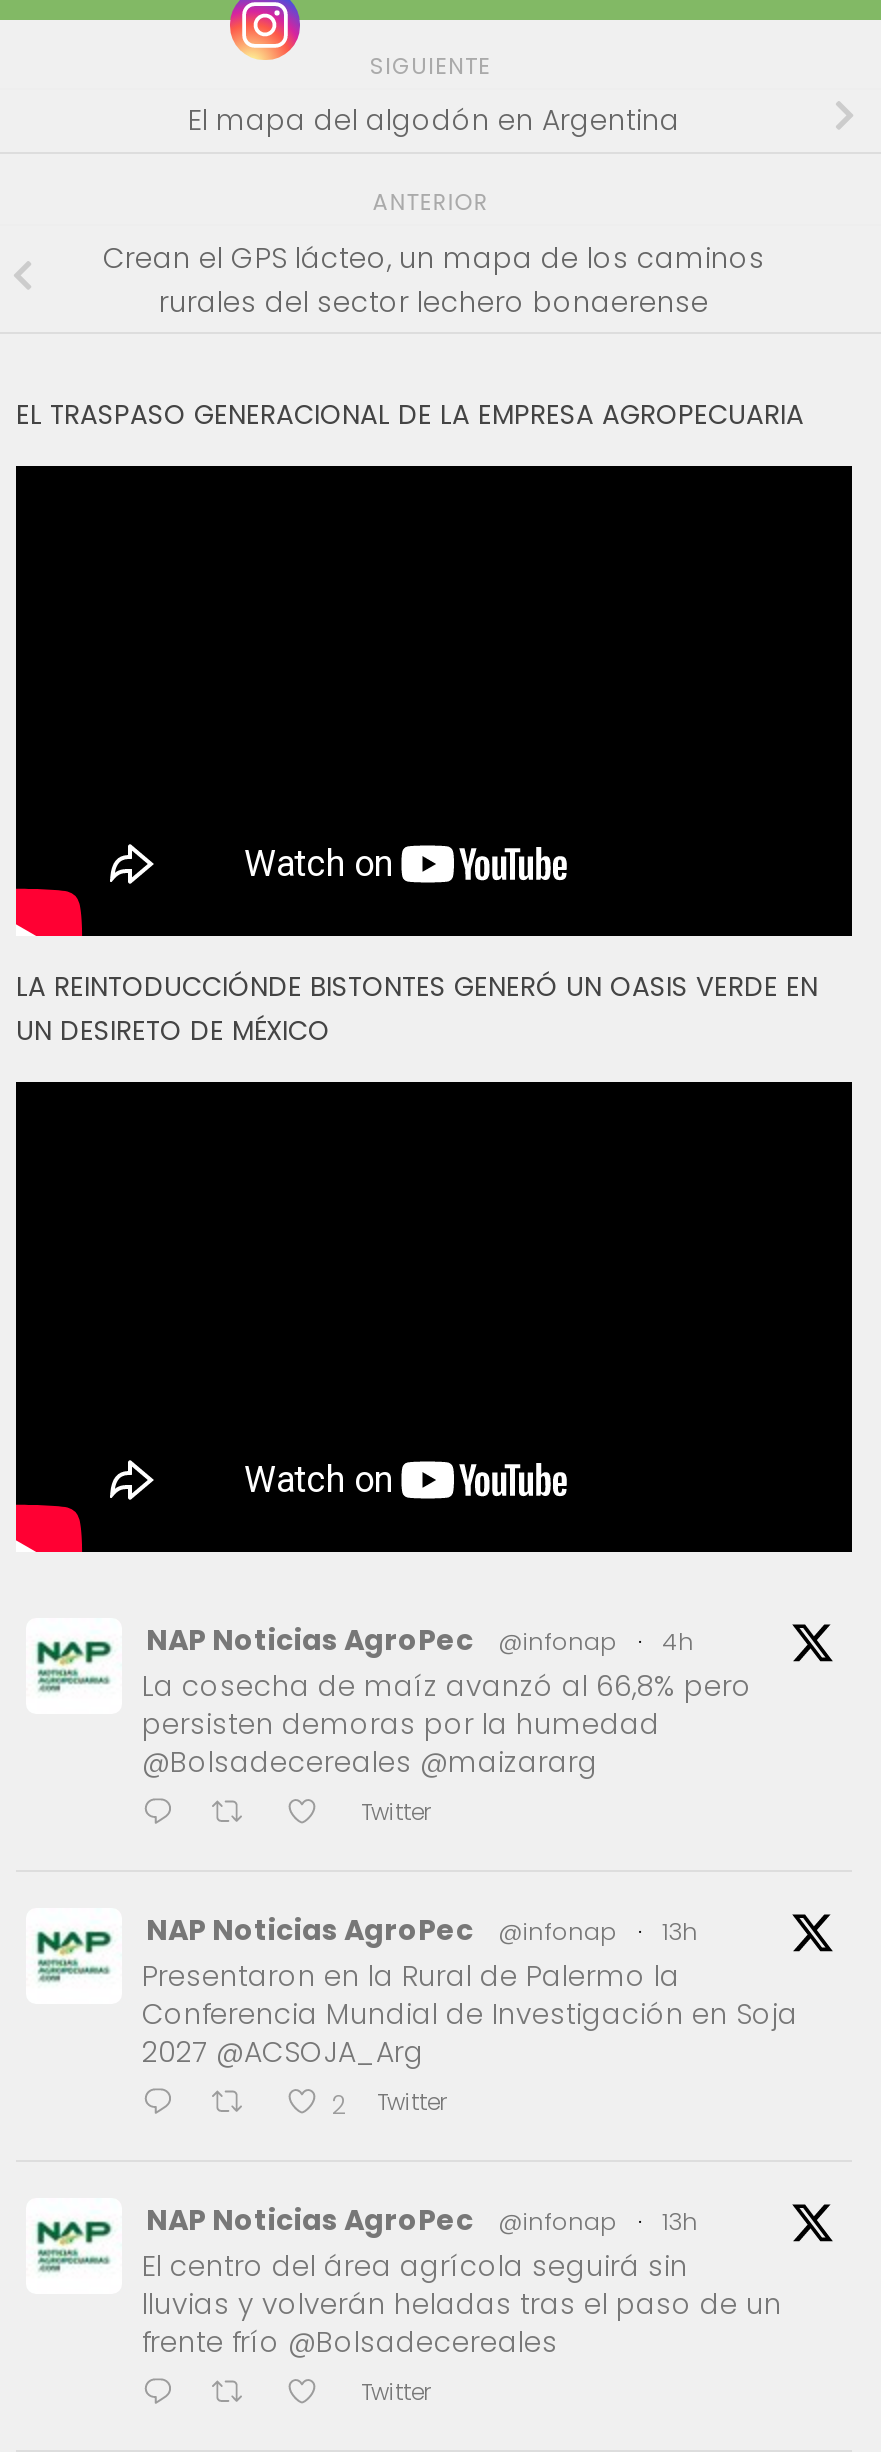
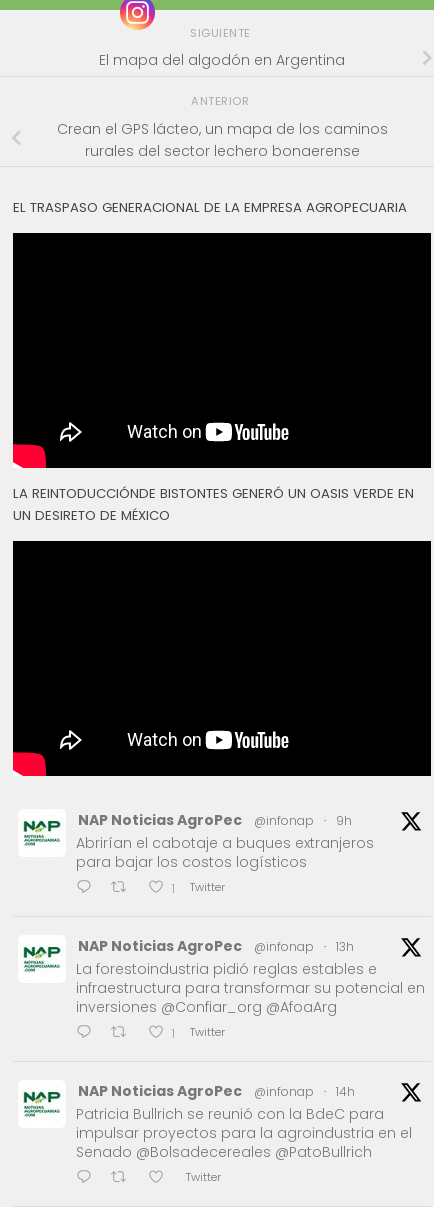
- 4h
- La cosecha de maíz avanzó al 66,8% pero
- persisten demoras por la humedad
- @Bolsadecereales @maizararg
+ 9h
+ Abrirían el cabotaje a buques extranjeros
+ para bajar los costos logísticos
+ 1

- Presentaron en la Rural de Palermo la
- Conferencia Mundial de Investigación en Soja
- 2027 @ACSOJA_Arg
- 2
+ La forestoindustria pidió reglas estables e
+ infraestructura para transformar su potencial en
+ inversiones @Confiar_org @AfoaArg
+ 1

- 13h
- El centro del área agrícola seguirá sin
- lluvias y volverán heladas tras el paso de un
- frente frío @Bolsadecereales
+ 14h
+ Patricia Bullrich se reunió con la BdeC para
+ impulsar proyectos para la agroindustria en el
+ Senado @Bolsadecereales @PatoBullrich
